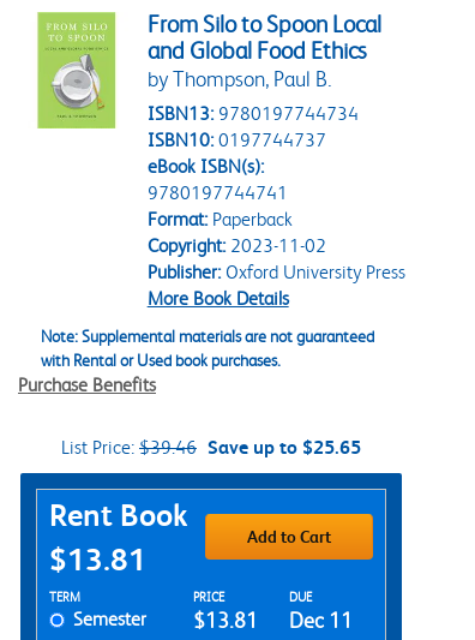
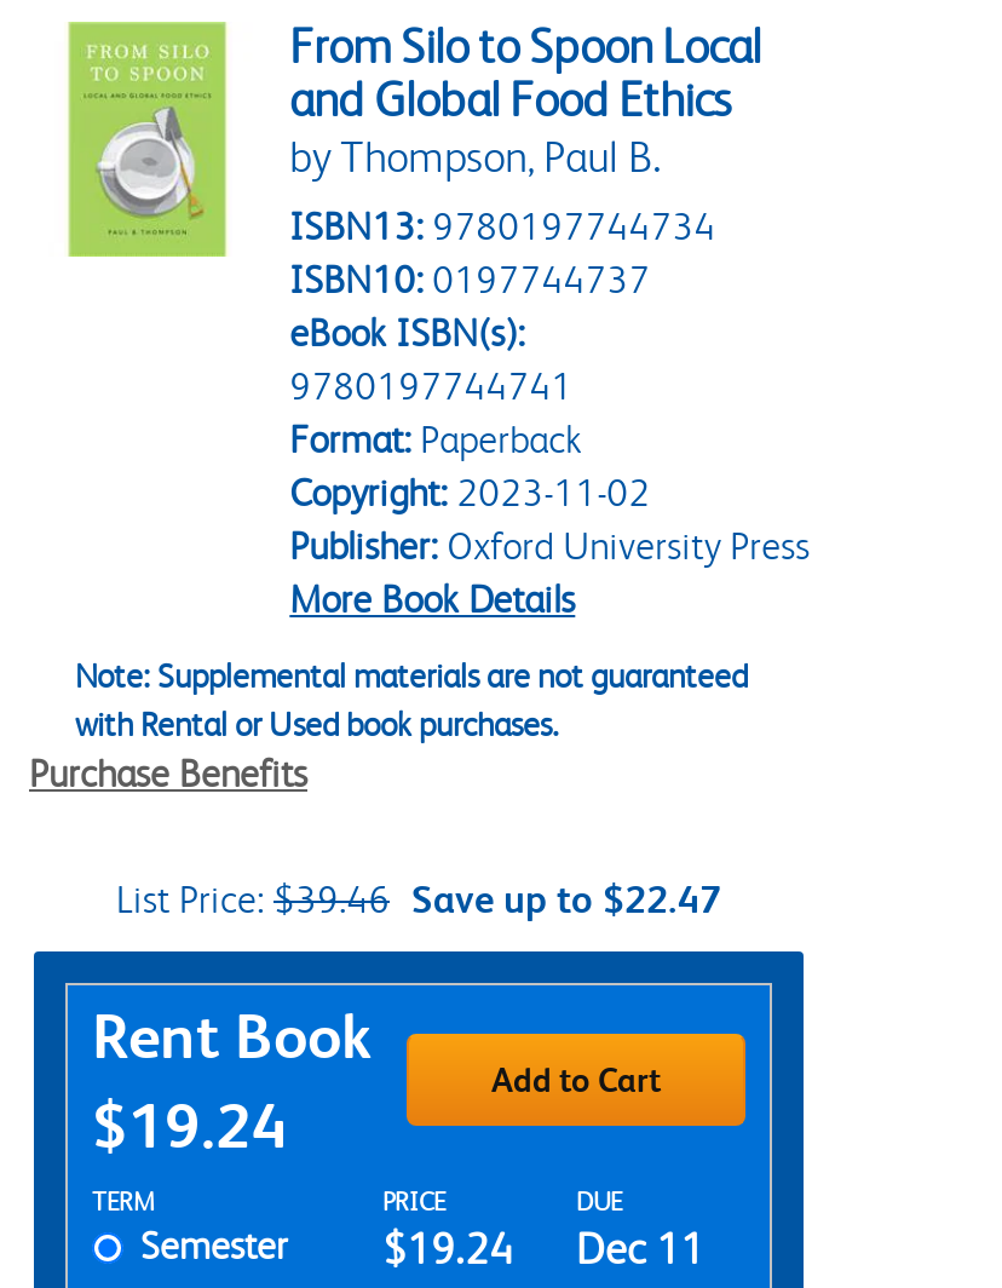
- List Price: $39.46 Save up to $25.65
+ List Price: $39.46 Save up to $22.47

- $13.81
+ $19.24

- $13.81 Dec 11
+ $19.24 Dec 11
